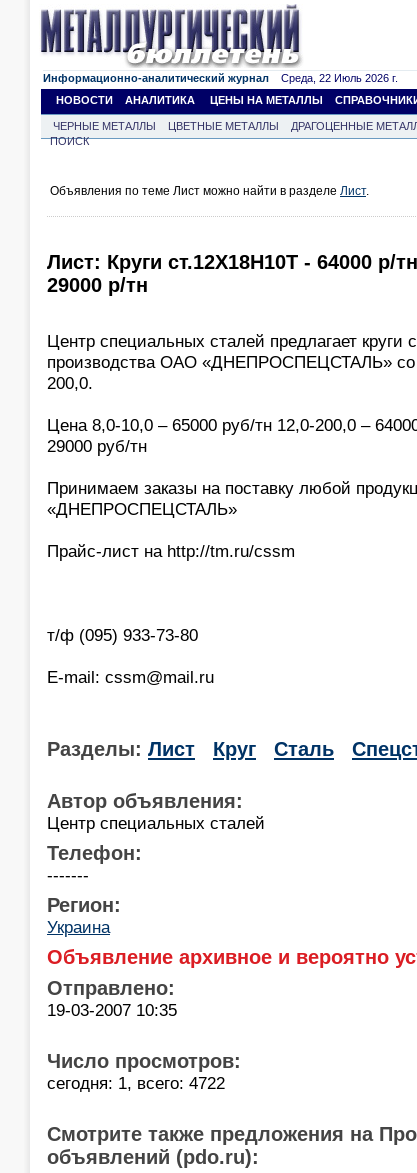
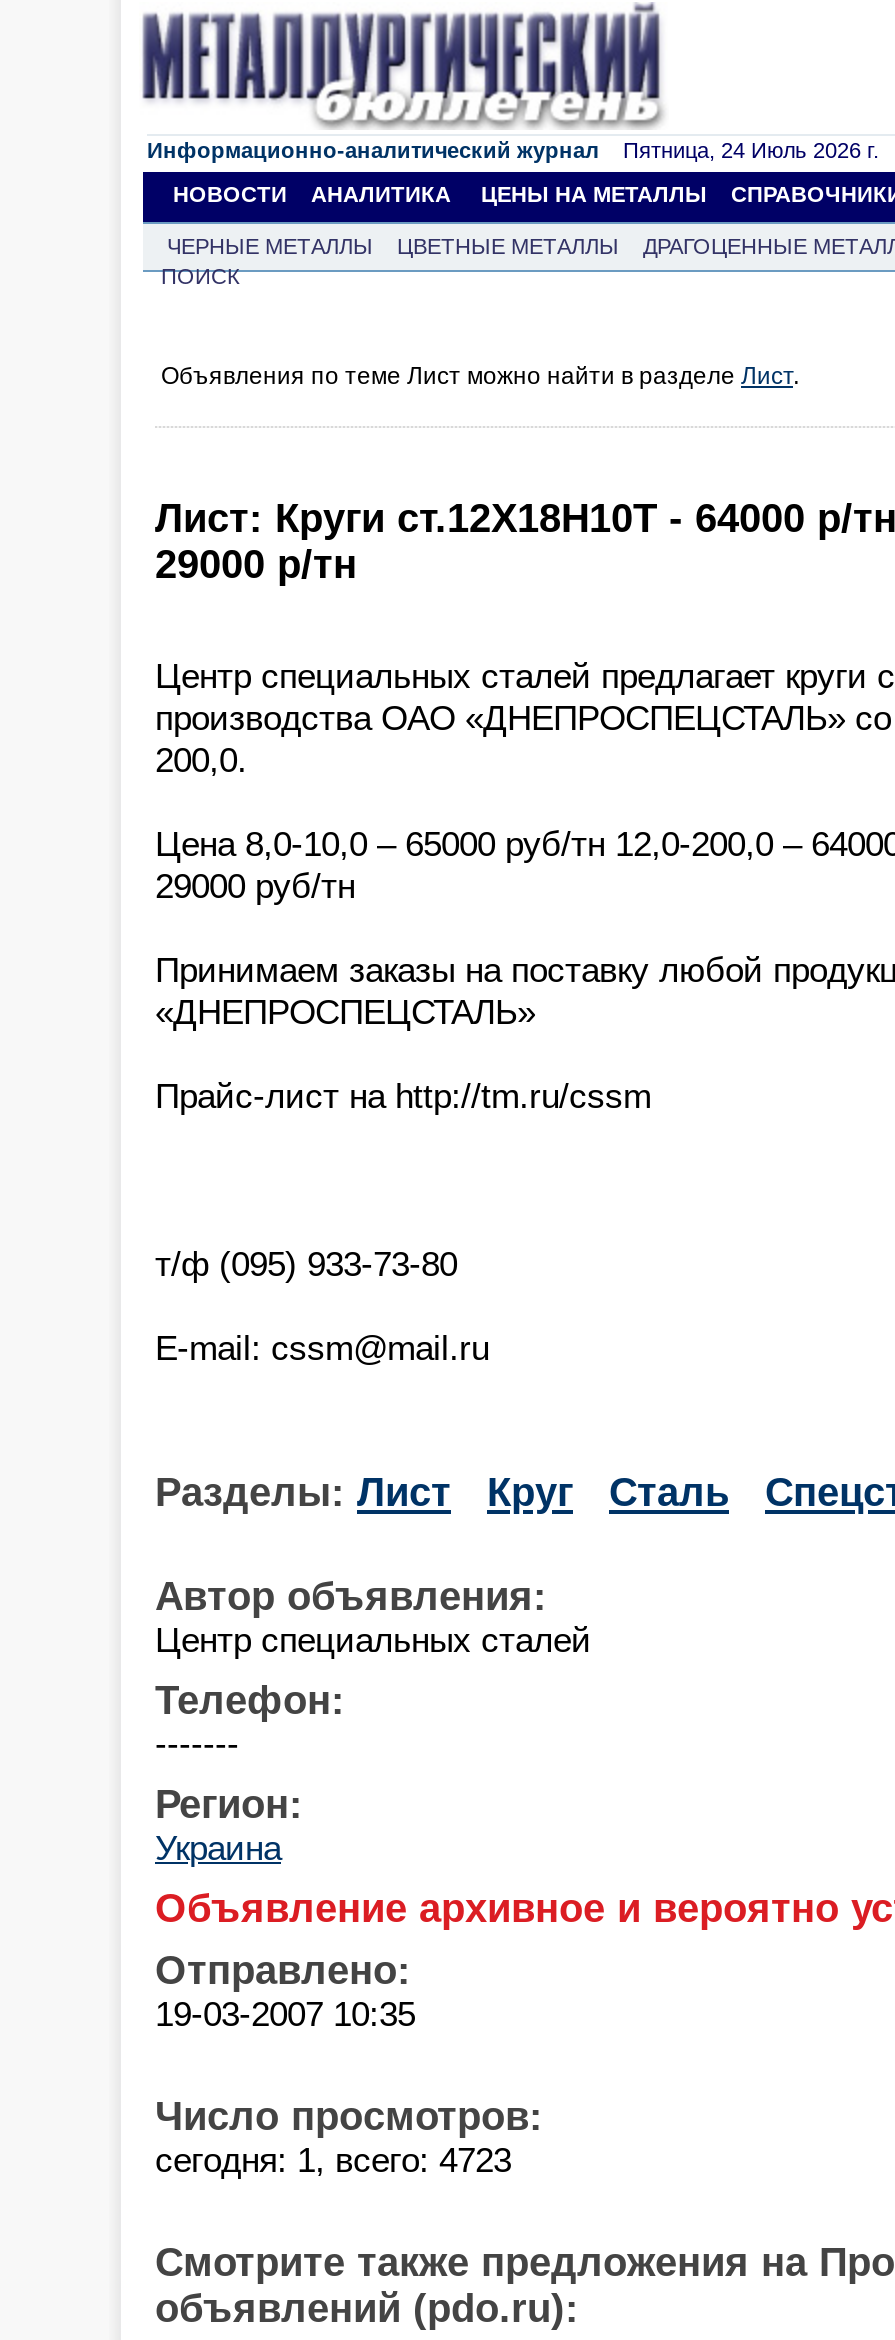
- Информационно-аналитический журнал Среда, 22 Июль 2026 г.
+ Информационно-аналитический журнал Пятница, 24 Июль 2026 г.

- сегодня: 1, всего: 4722
+ сегодня: 1, всего: 4723
